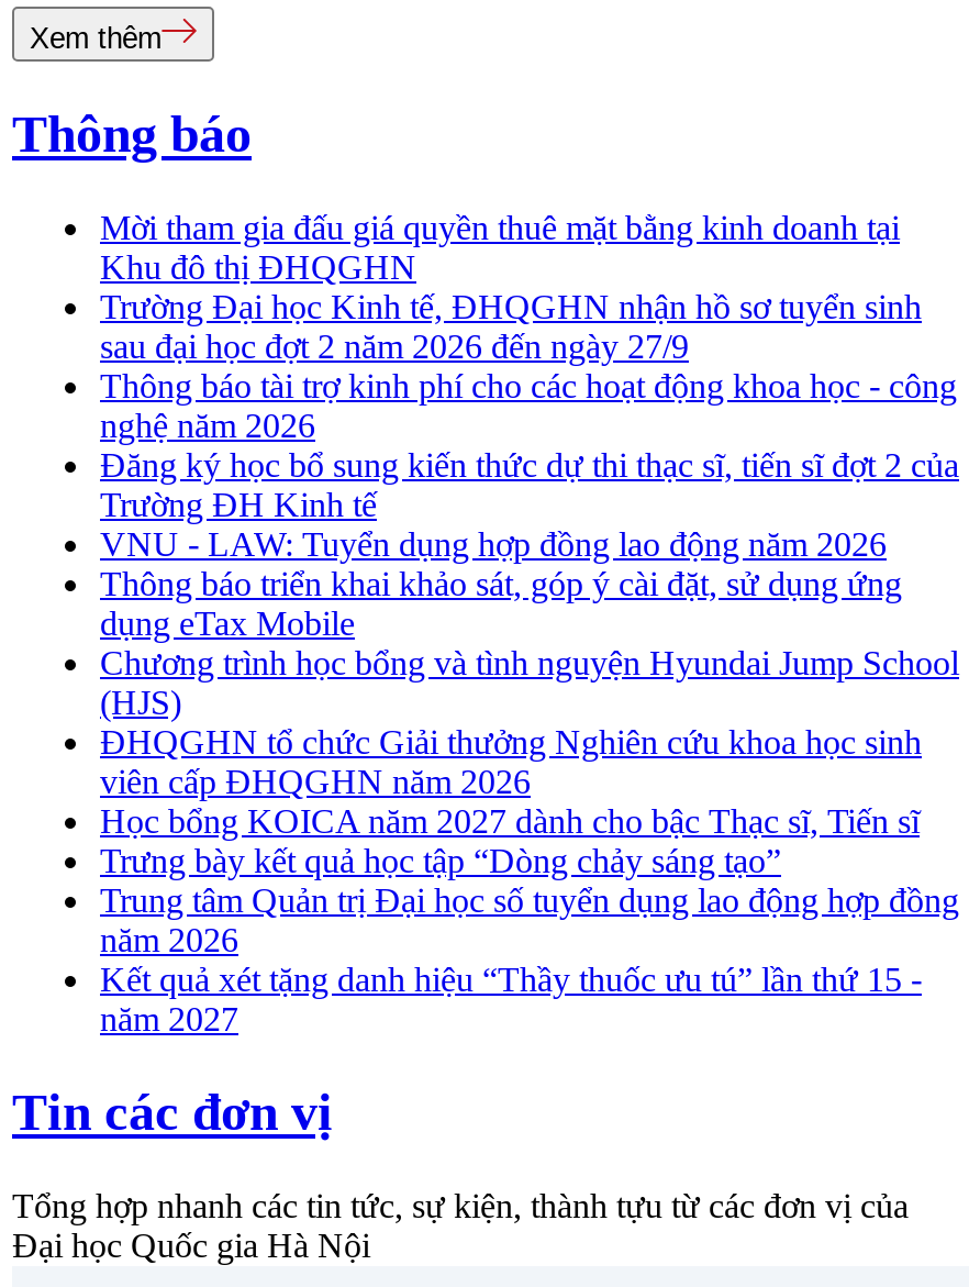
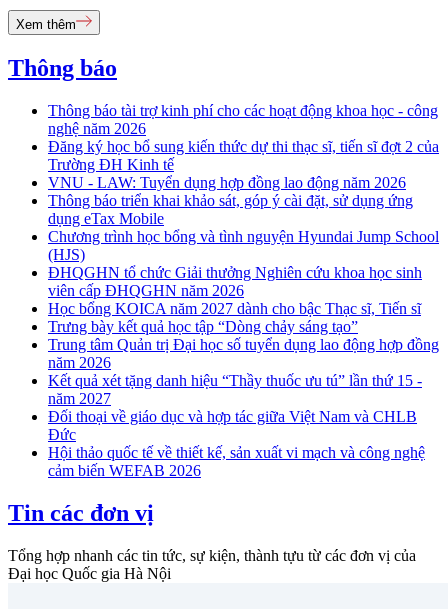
- Mời tham gia đấu giá quyền thuê mặt bằng kinh doanh tại
- Khu đô thị ĐHQGHN
- Trường Đại học Kinh tế, ĐHQGHN nhận hồ sơ tuyển sinh
- sau đại học đợt 2 năm 2026 đến ngày 27/9

moved up: Thông báo tài trợ kinh phí cho các hoạt động khoa học - công | nghệ năm 2026 | Đăng ký học bổ sung kiến thức dự thi thạc sĩ, tiến sĩ đợt 2 của | ... | Kết quả xét tặng danh hiệu “Thầy thuốc ưu tú” lần thứ 15 - | năm 2027

+ Đối thoại về giáo dục và hợp tác giữa Việt Nam và CHLB
+ Đức
+ Hội thảo quốc tế về thiết kế, sản xuất vi mạch và công nghệ
+ cảm biến WEFAB 2026
